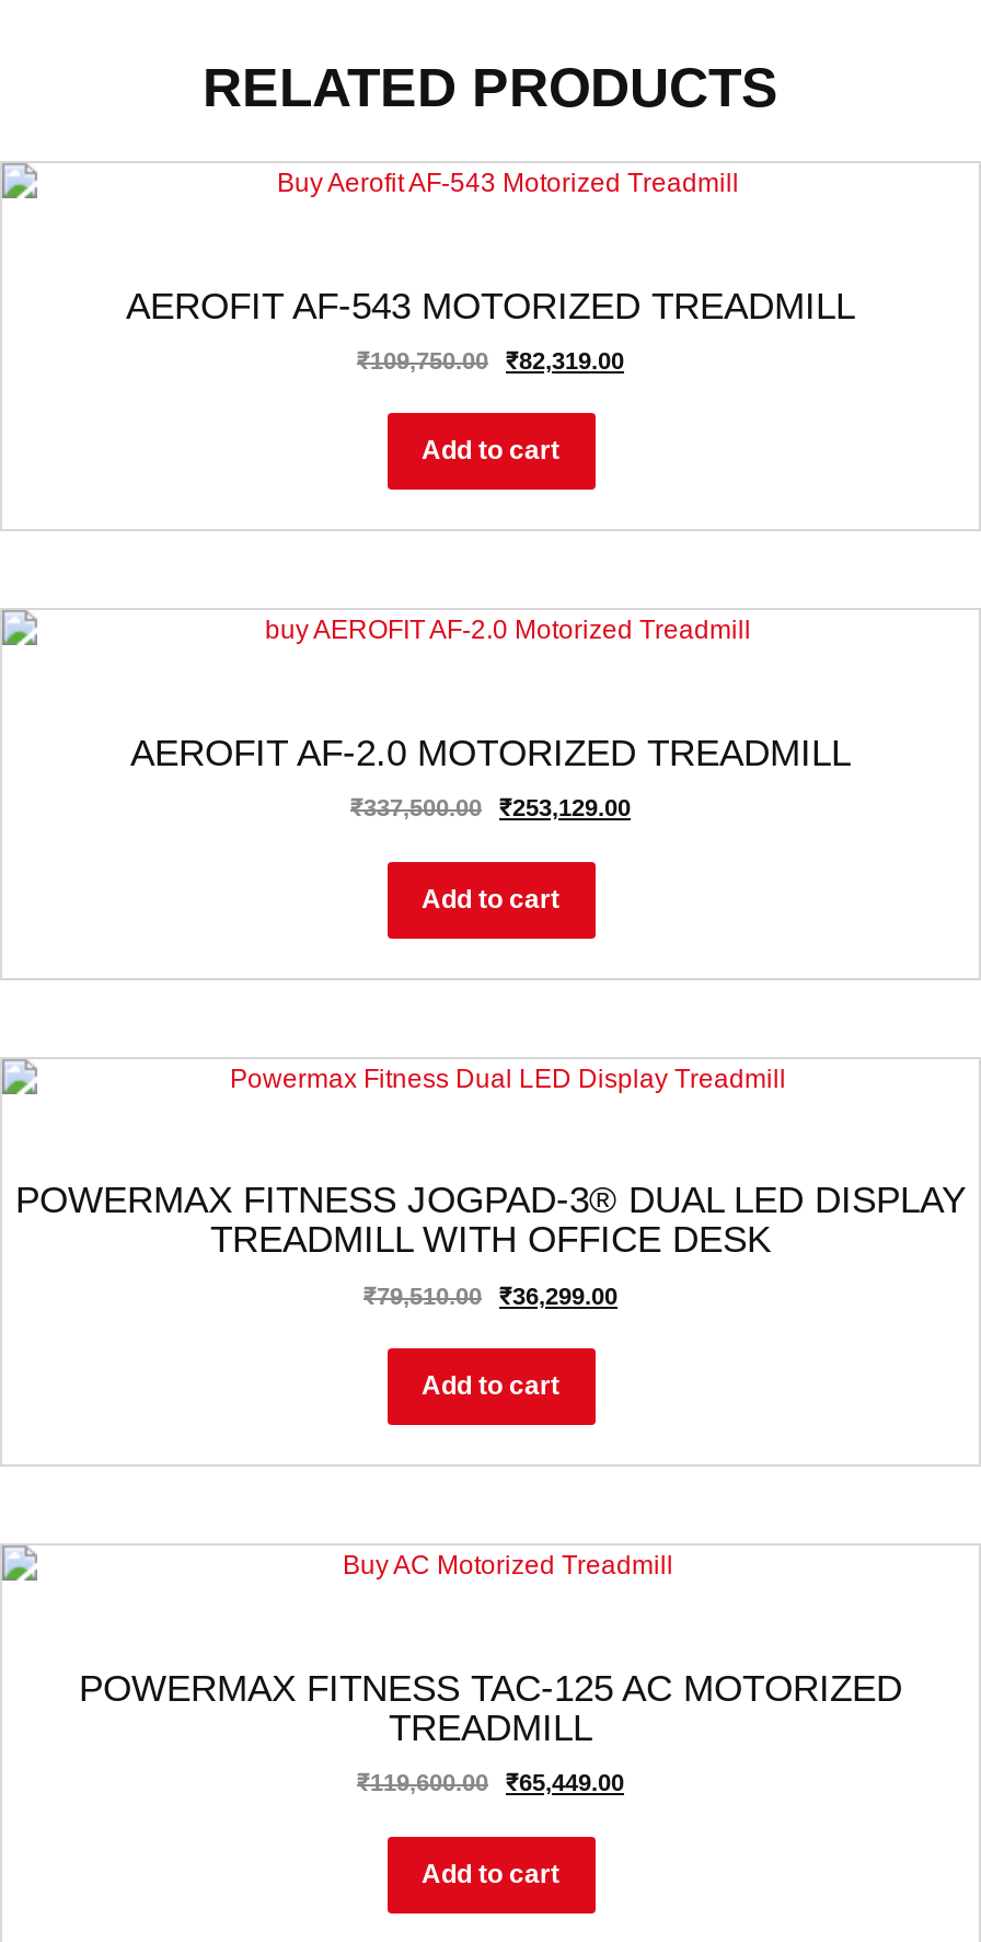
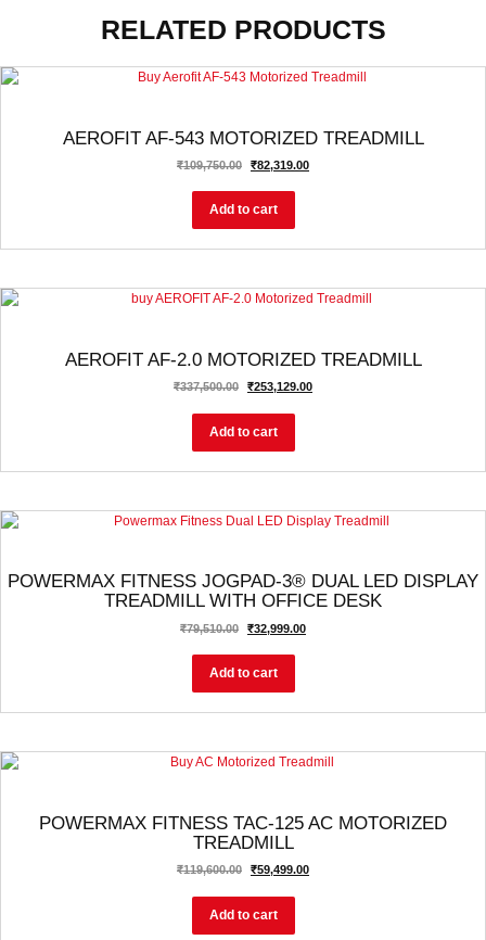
- ₹79,510.00 ₹36,299.00
+ ₹79,510.00 ₹32,999.00

- ₹65,449.00
+ ₹59,499.00
